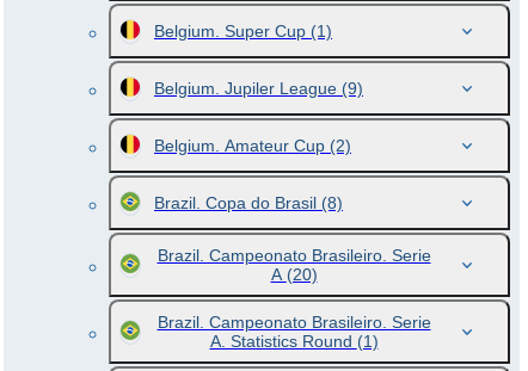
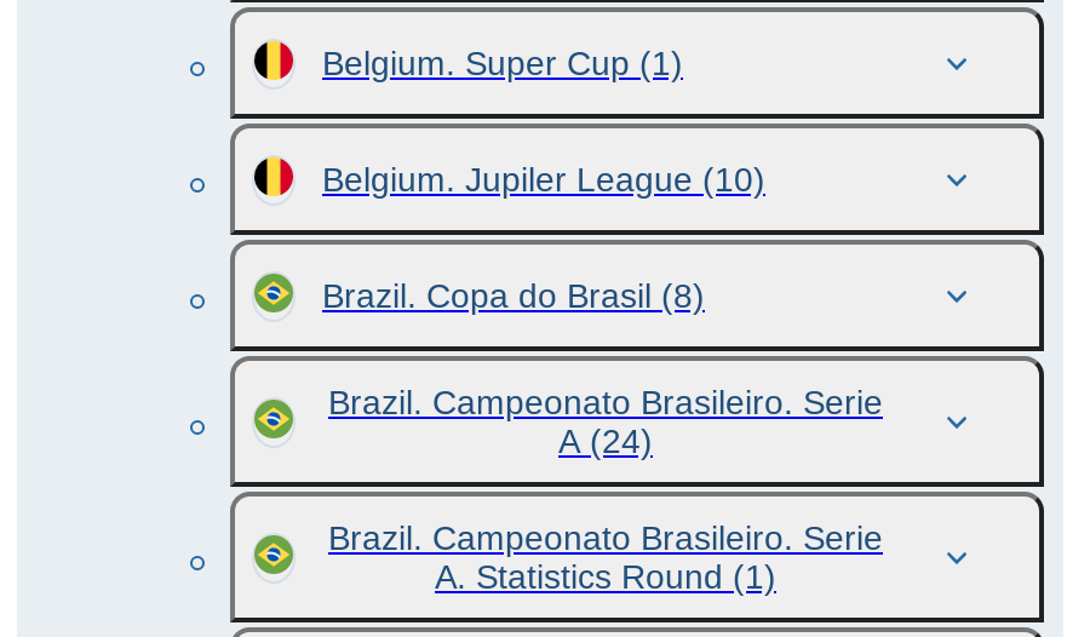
- Belgium. Jupiler League (9)
- Belgium. Amateur Cup (2)
+ Belgium. Jupiler League (10)

- A (20)
+ A (24)
